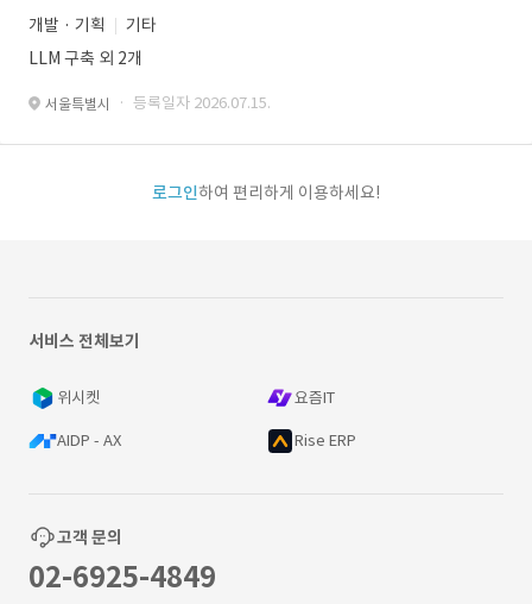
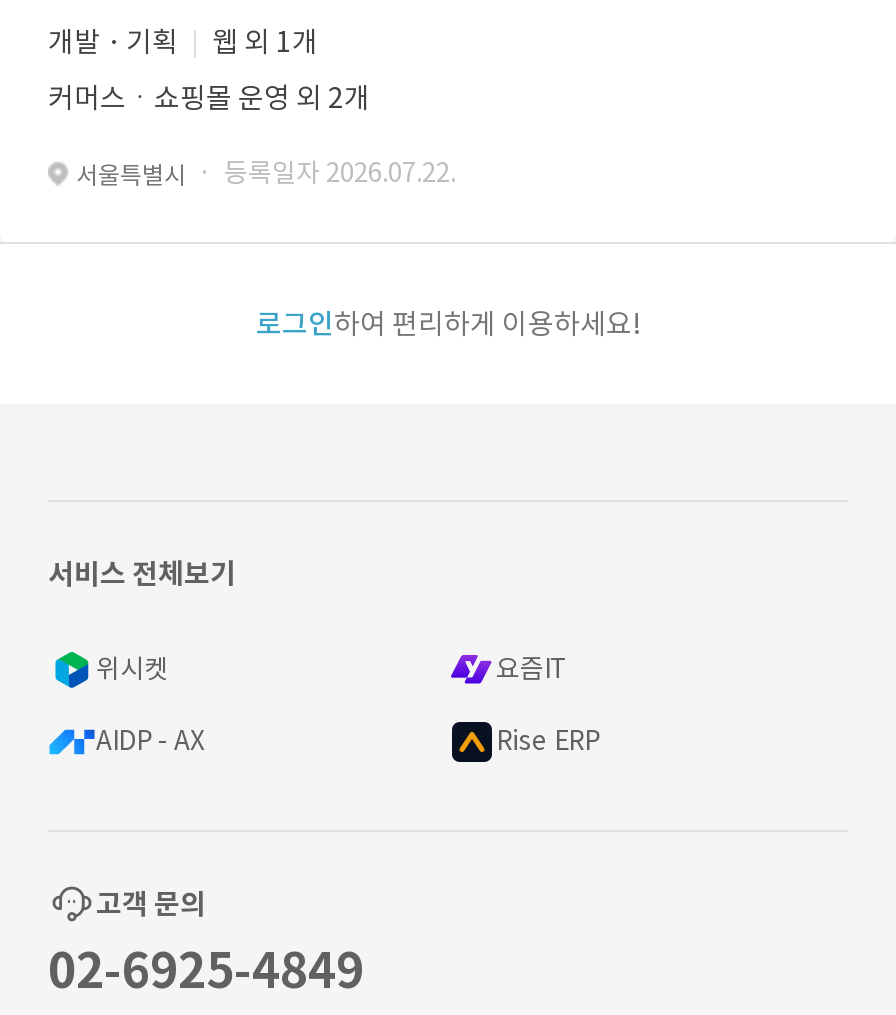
- 기타
+ 웹 외 1개

- LLM 구축 외 2개
+ 커머스ㆍ쇼핑몰 운영 외 2개

- 서울특별시 · 등록일자 2026.07.15.
+ 서울특별시 · 등록일자 2026.07.22.
